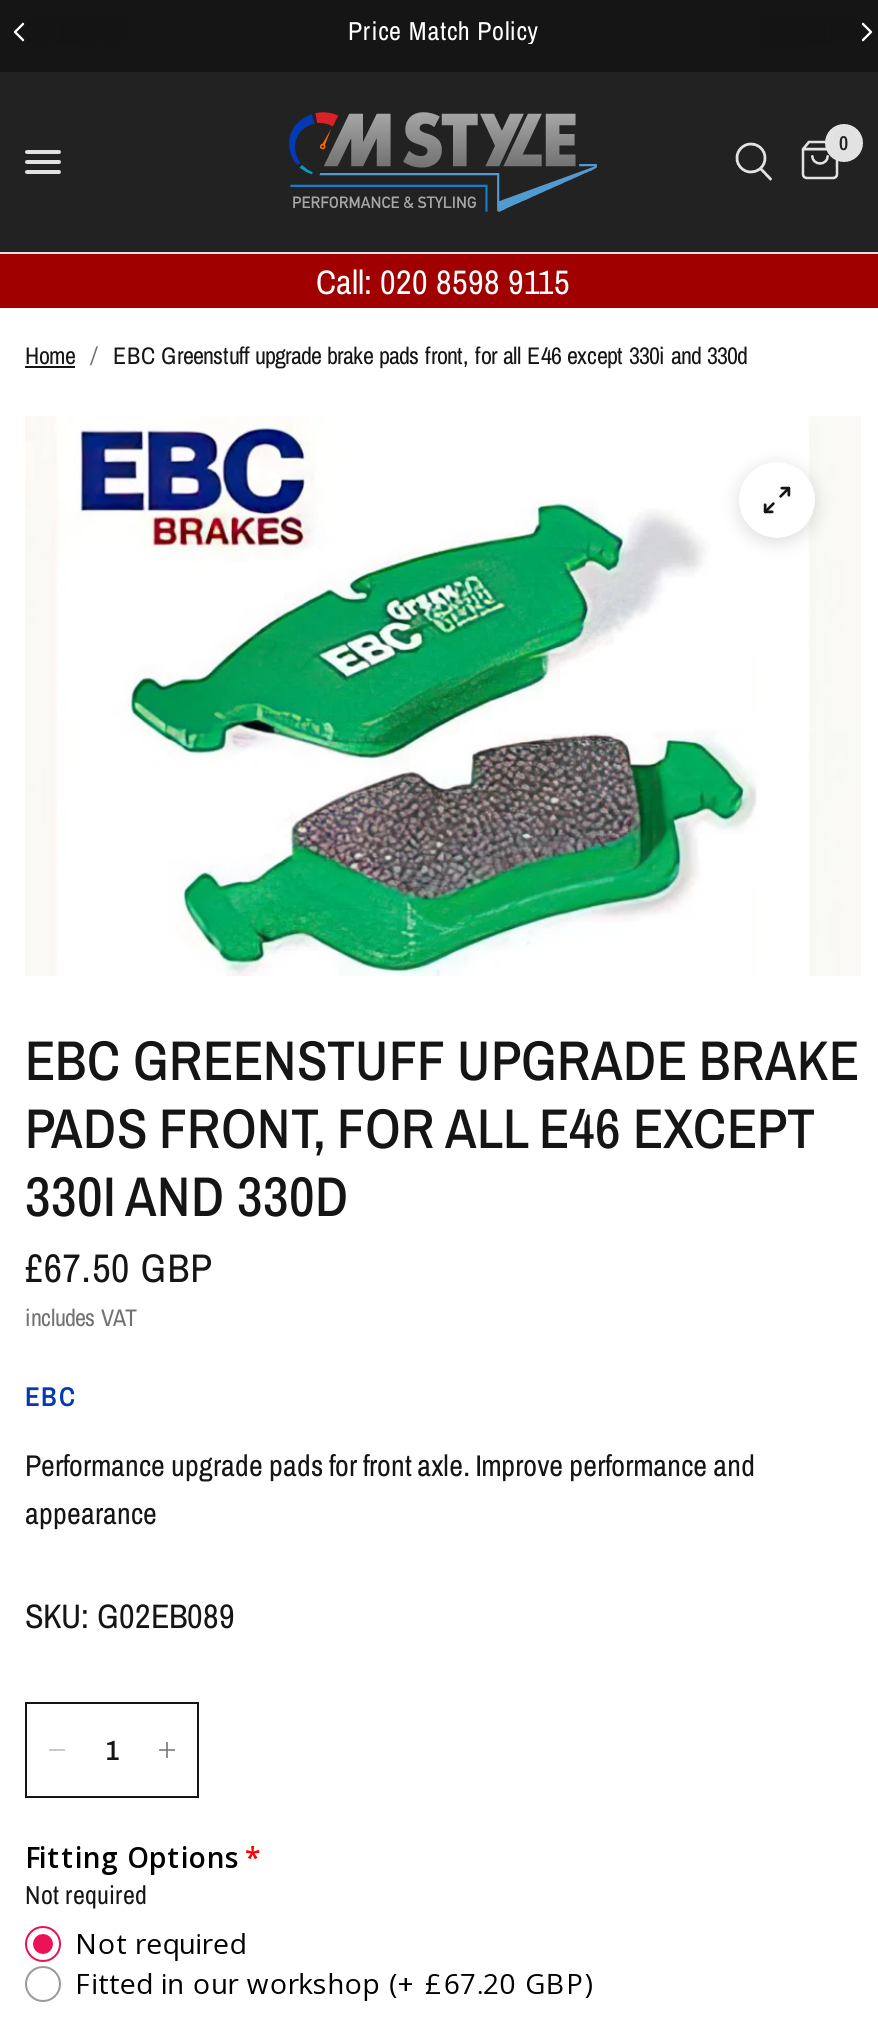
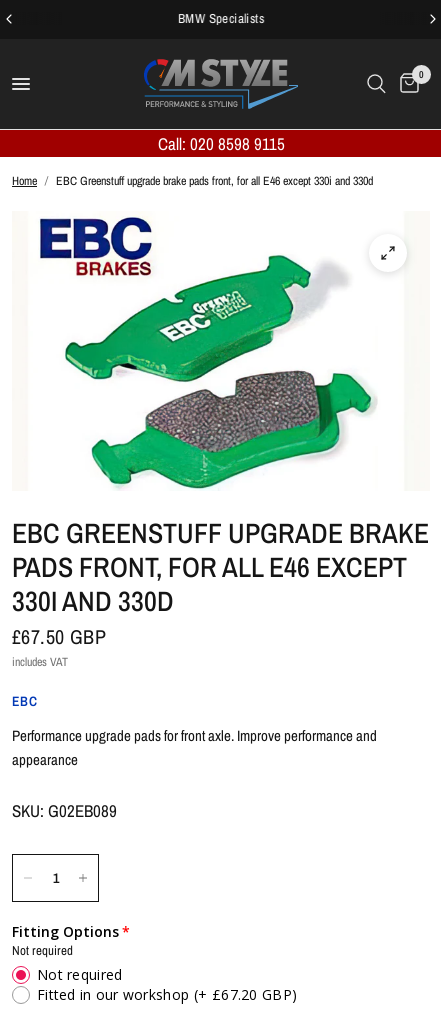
- Price Match Policy
+ BMW Specialists
